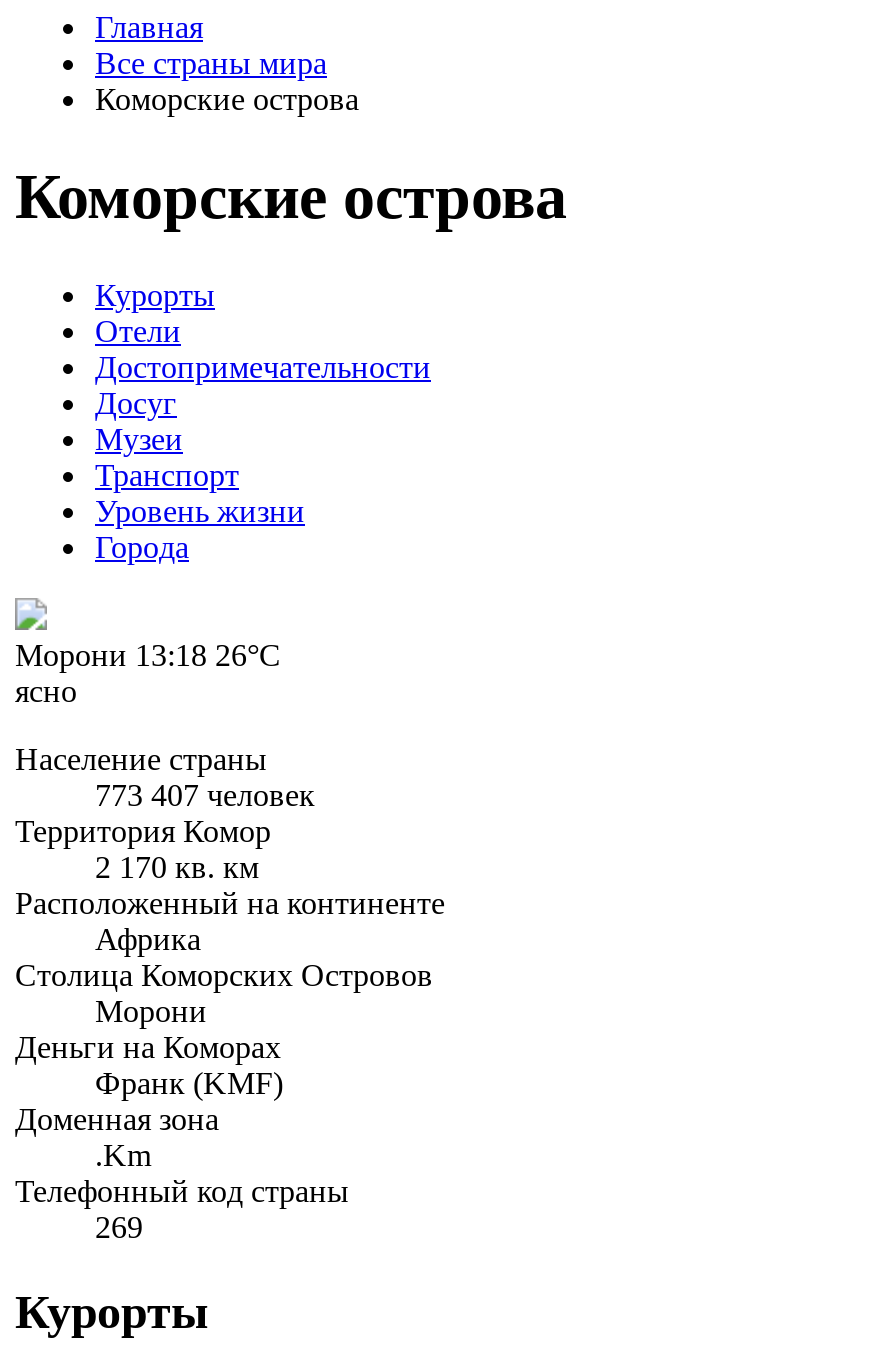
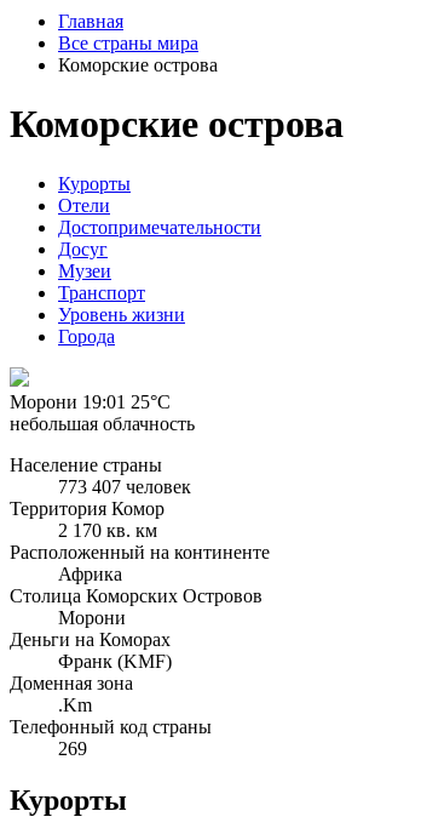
- Морони 13:18 26°C
- ясно
+ Морони 19:01 25°C
+ небольшая облачность
